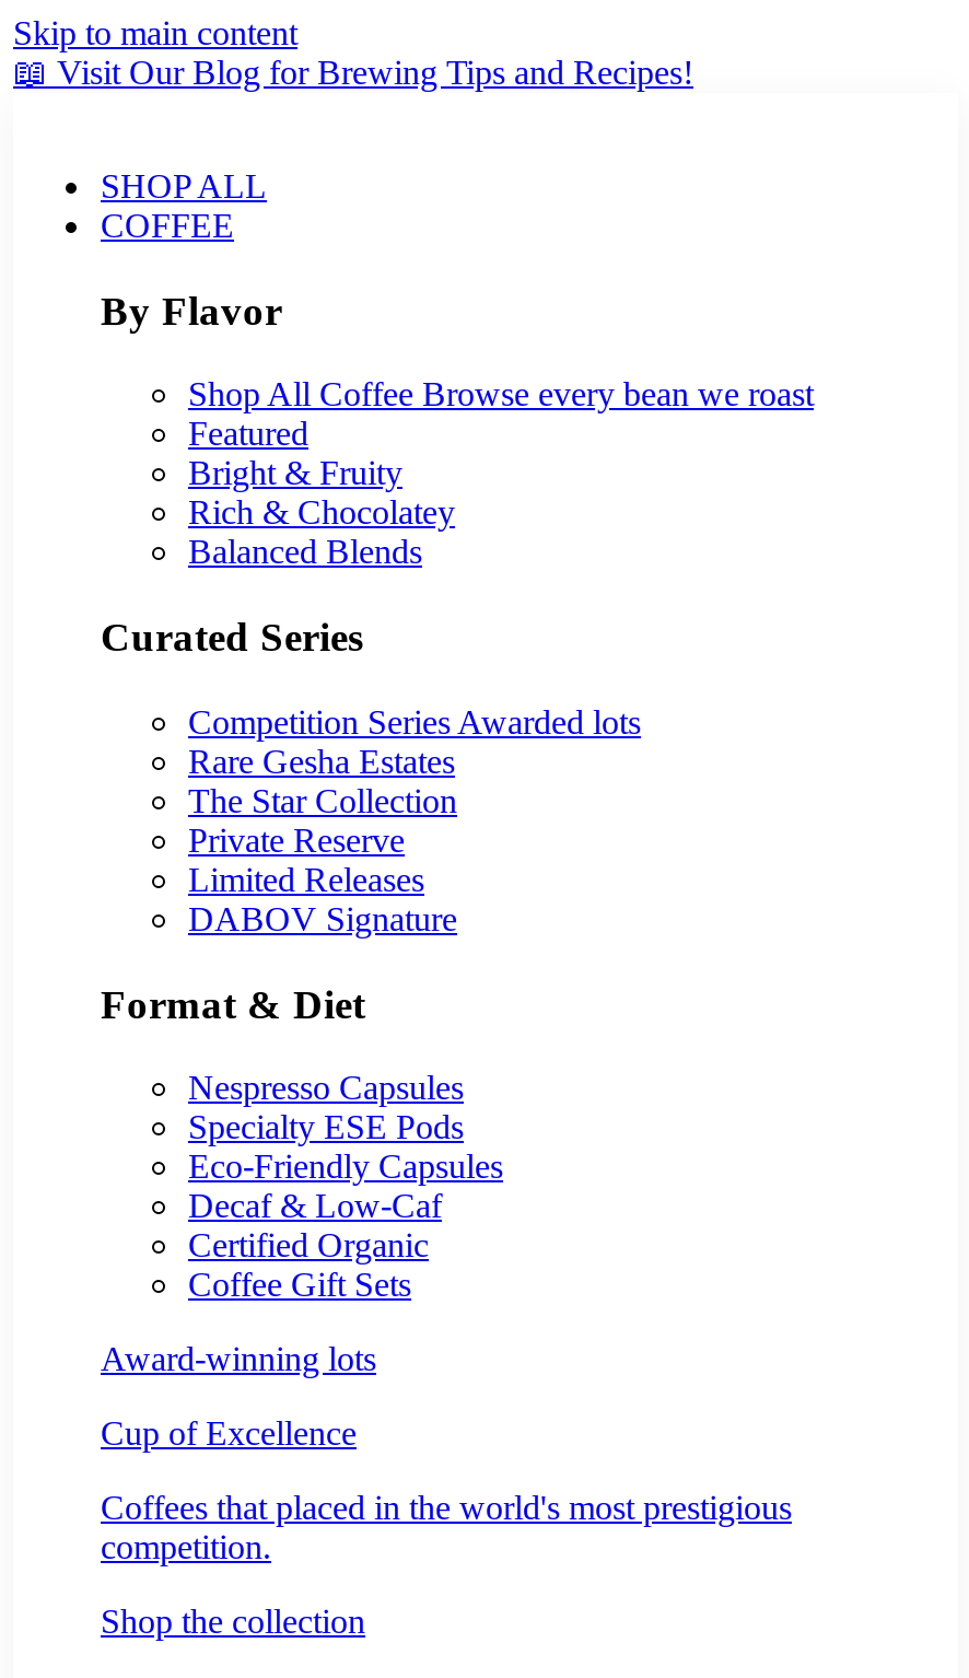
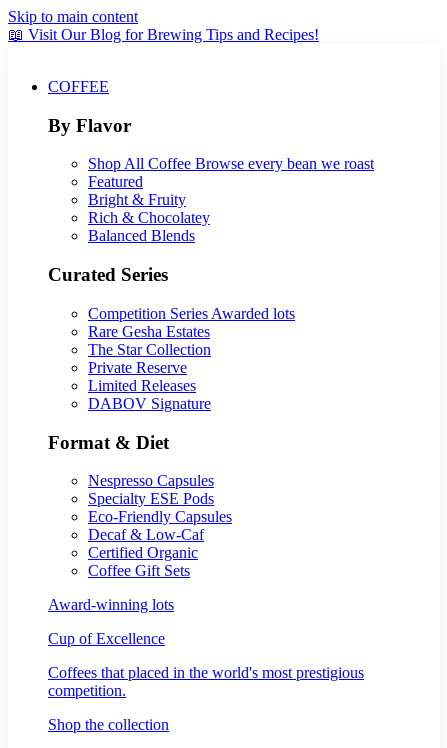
- SHOP ALL
